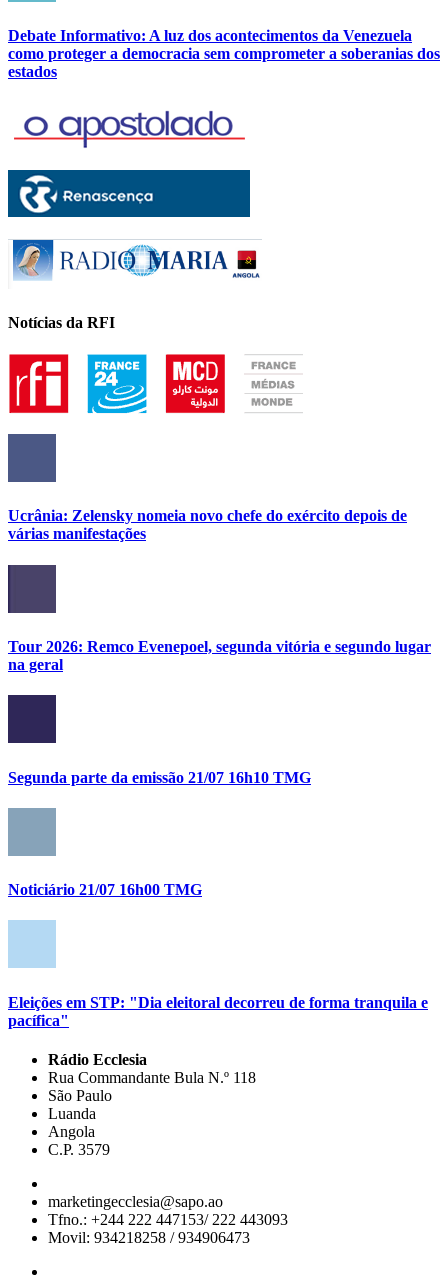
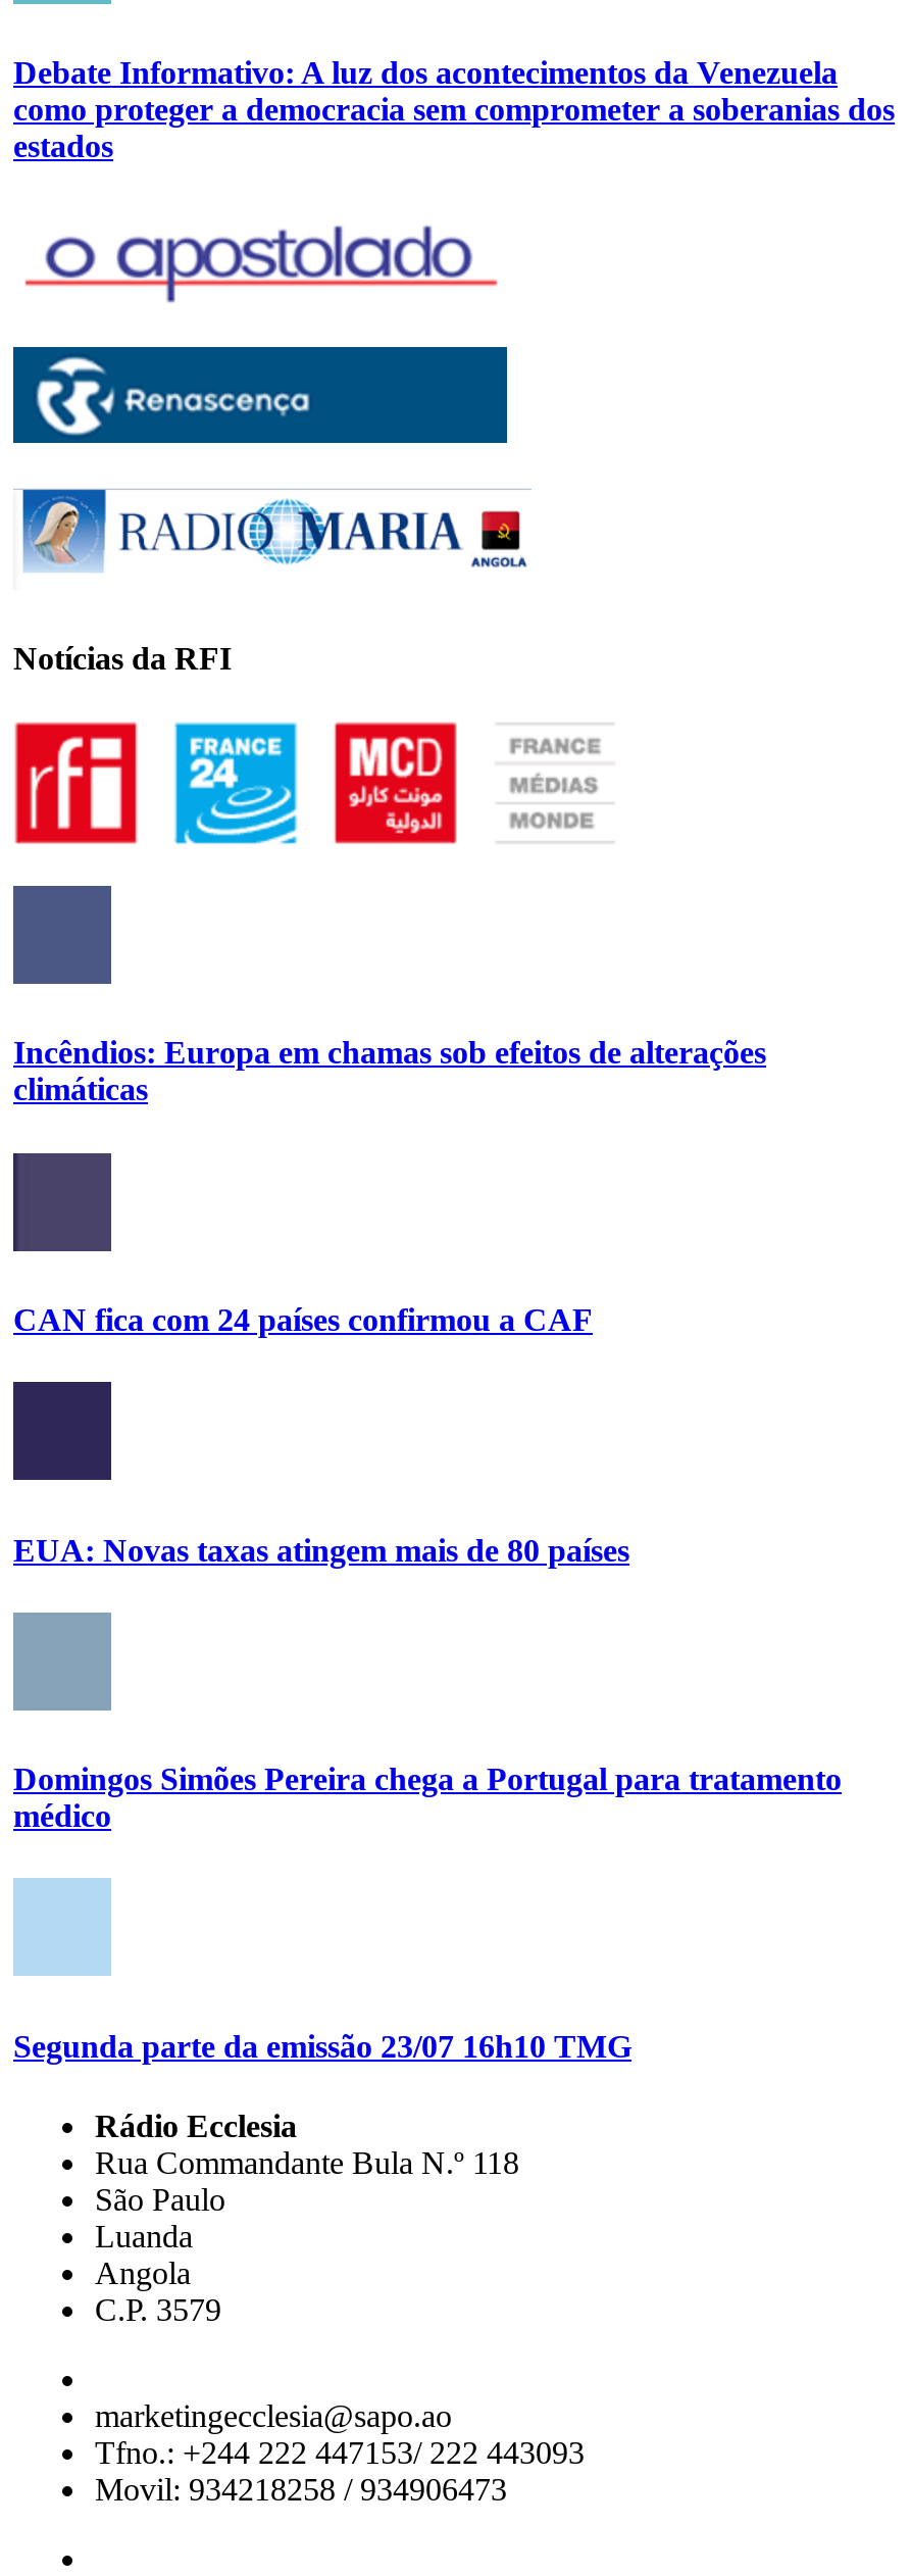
- Ucrânia: Zelensky nomeia novo chefe do exército depois de
- várias manifestações
+ Incêndios: Europa em chamas sob efeitos de alterações
+ climáticas

- Tour 2026: Remco Evenepoel, segunda vitória e segundo lugar
- na geral
+ CAN fica com 24 países confirmou a CAF

- Segunda parte da emissão 21/07 16h10 TMG
+ EUA: Novas taxas atingem mais de 80 países

- Noticiário 21/07 16h00 TMG
+ Domingos Simões Pereira chega a Portugal para tratamento
+ médico

- Eleições em STP: "Dia eleitoral decorreu de forma tranquila e
- pacífica"
+ Segunda parte da emissão 23/07 16h10 TMG
